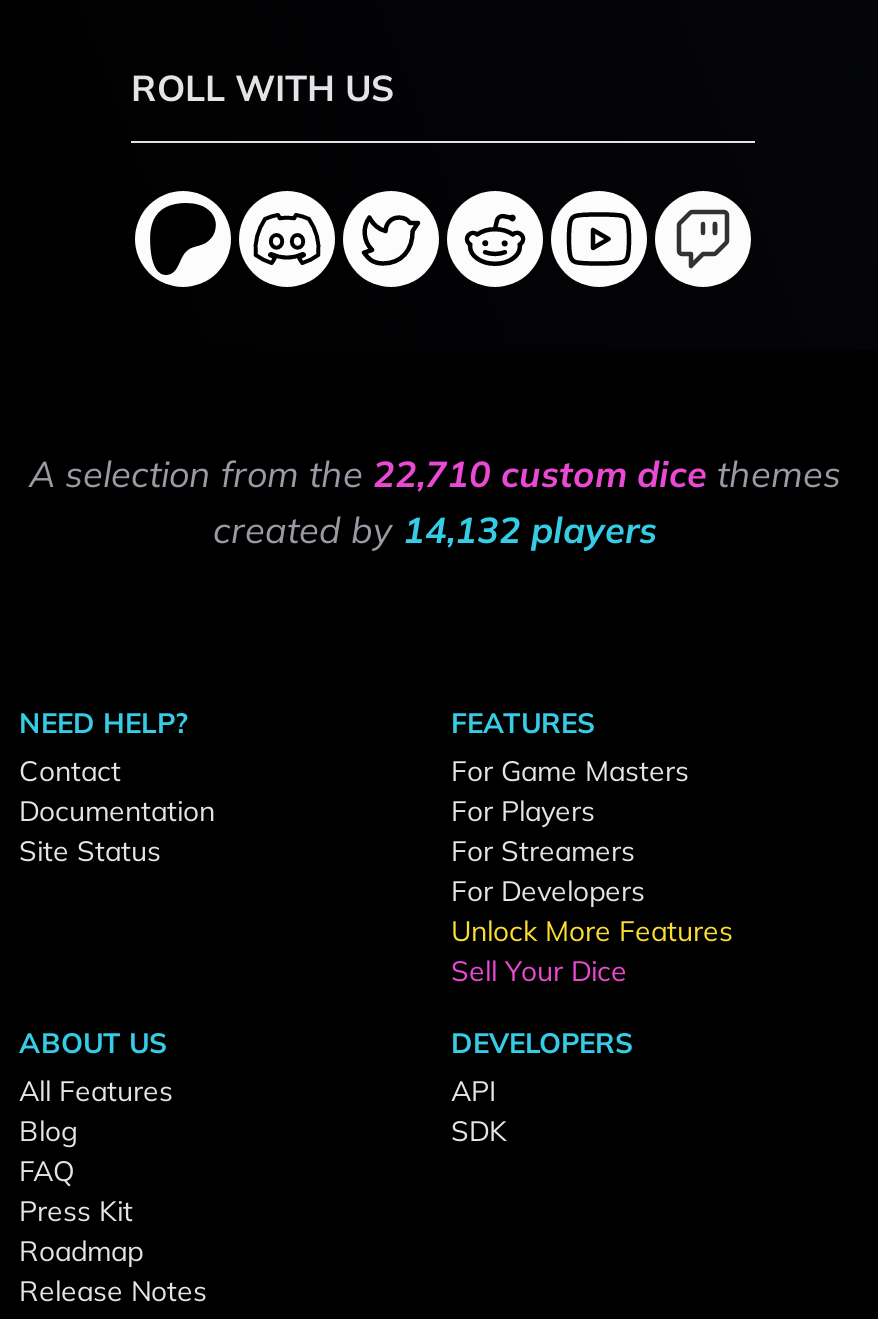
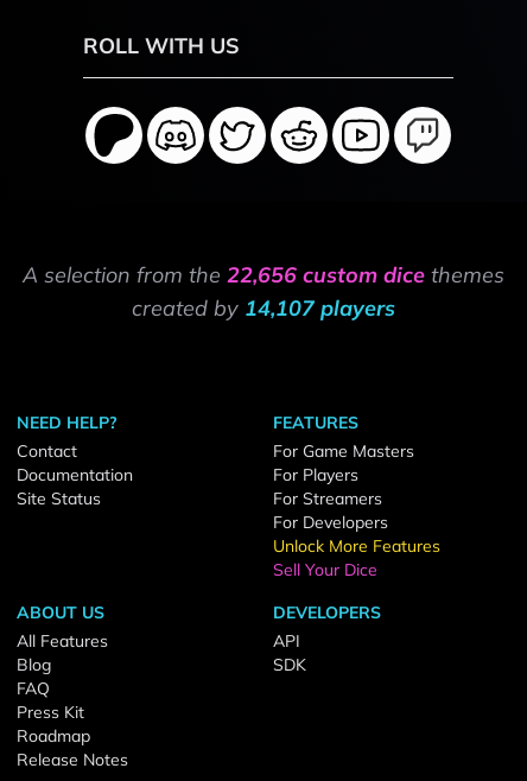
- A selection from the 22,710 custom dice themes
+ A selection from the 22,656 custom dice themes

- created by 14,132 players
+ created by 14,107 players
